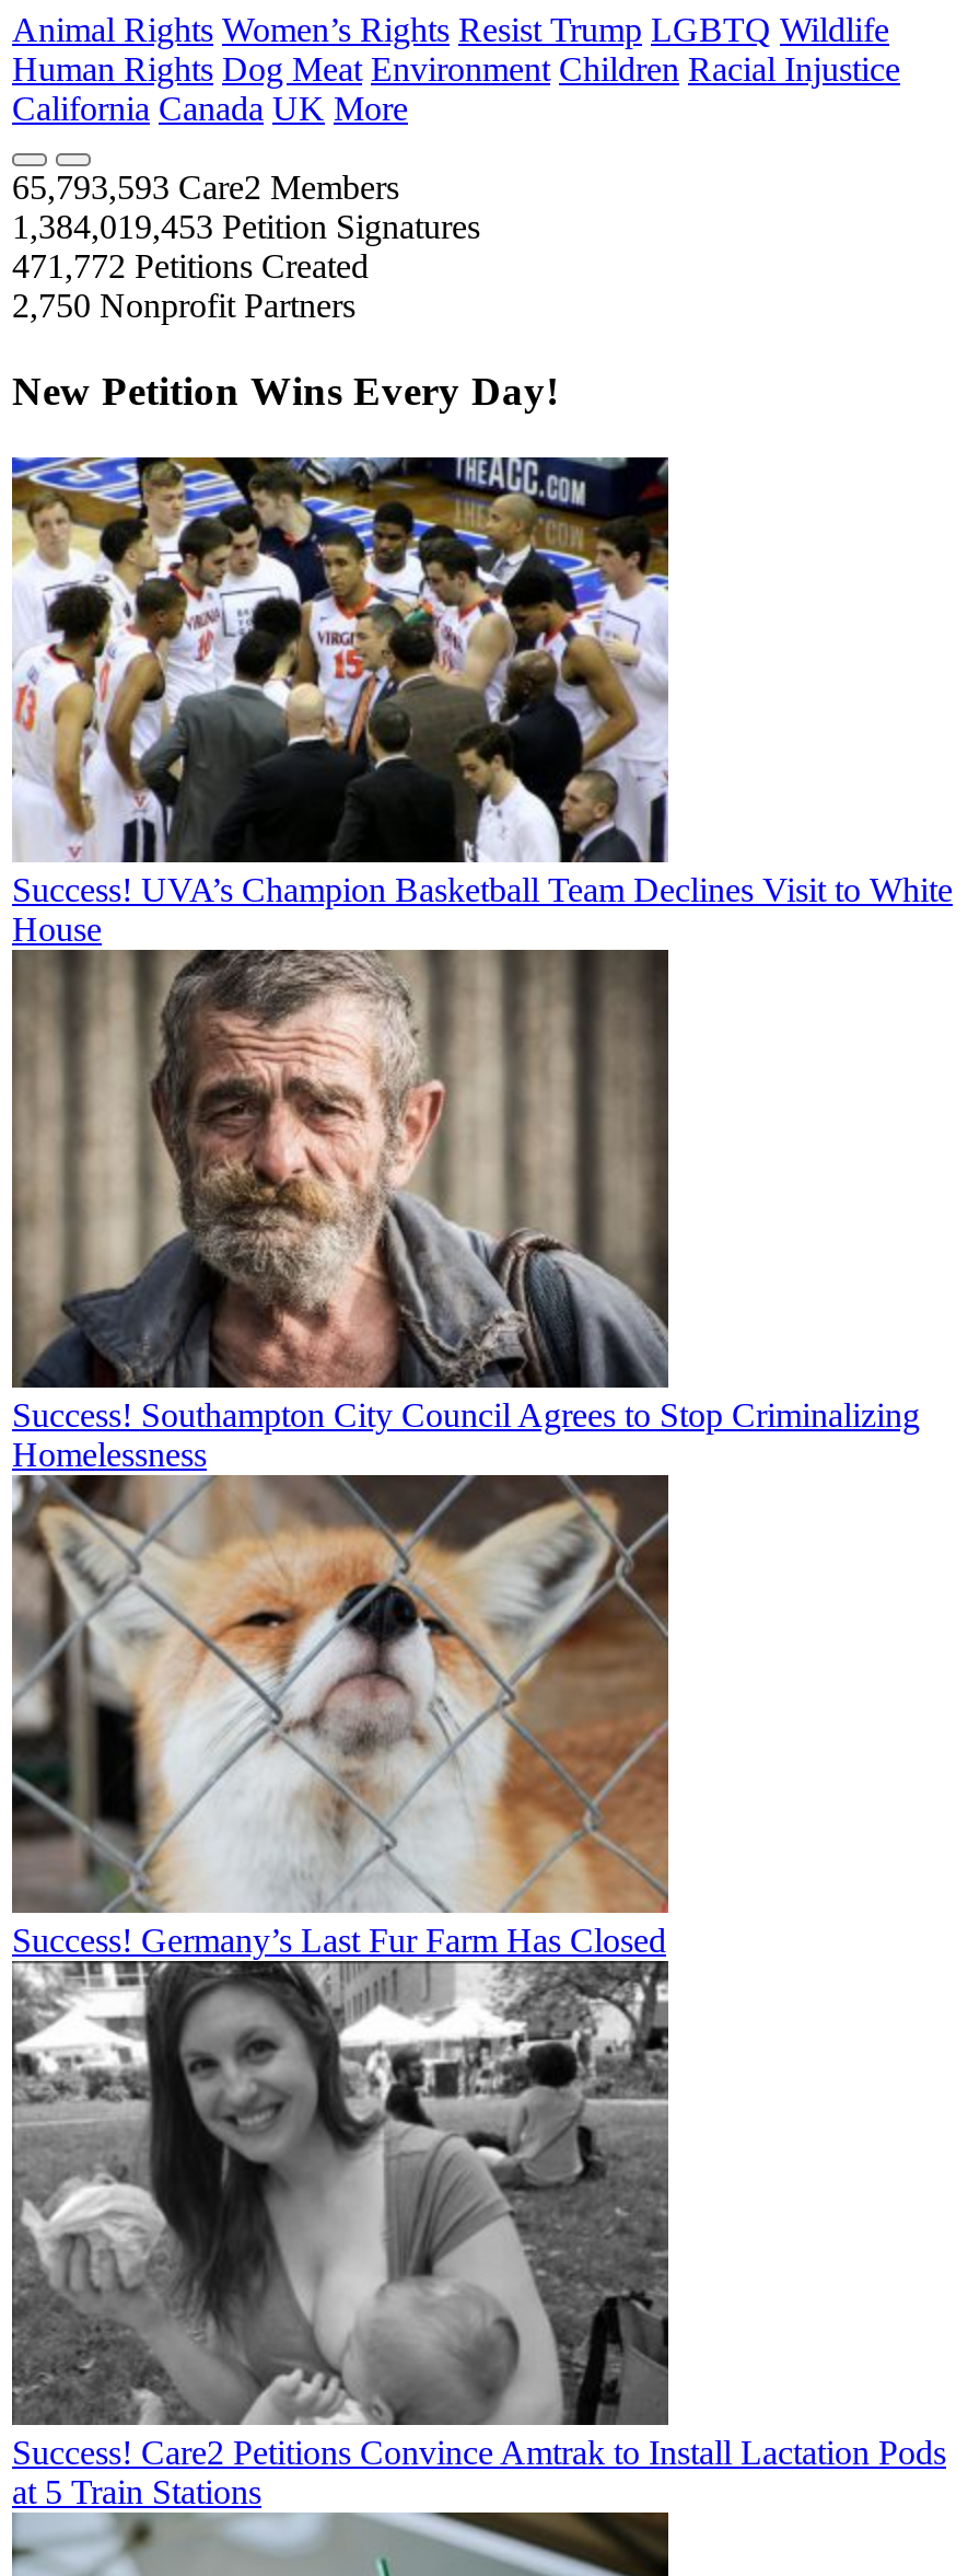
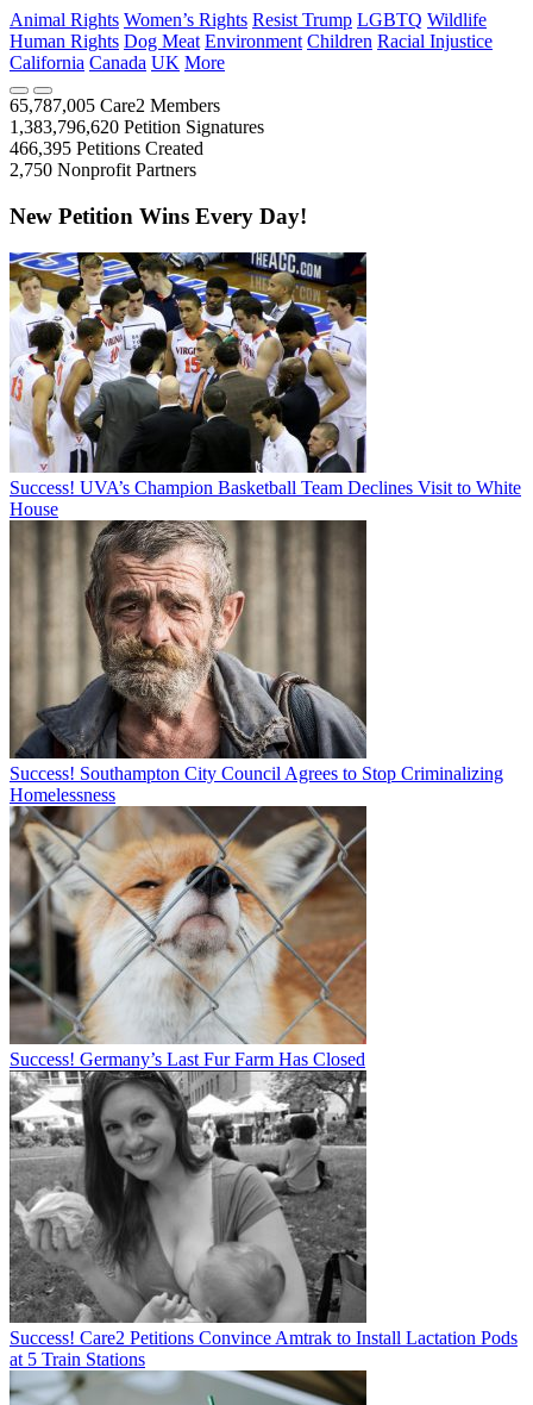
- 65,793,593 Care2 Members
+ 65,787,005 Care2 Members

- 1,384,019,453 Petition Signatures
+ 1,383,796,620 Petition Signatures

- 471,772 Petitions Created
+ 466,395 Petitions Created
